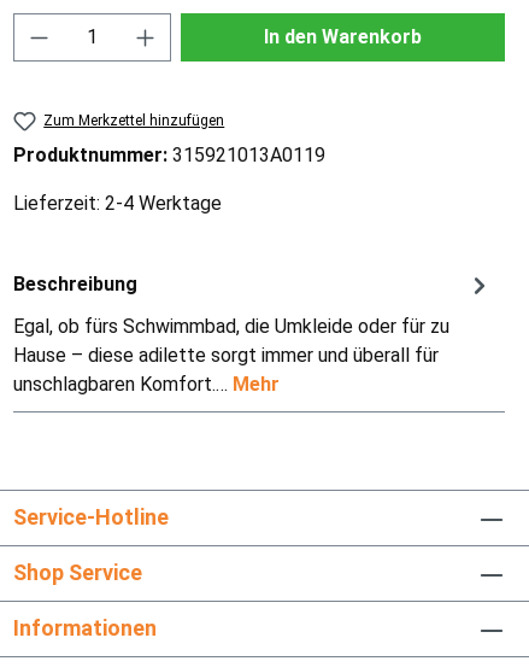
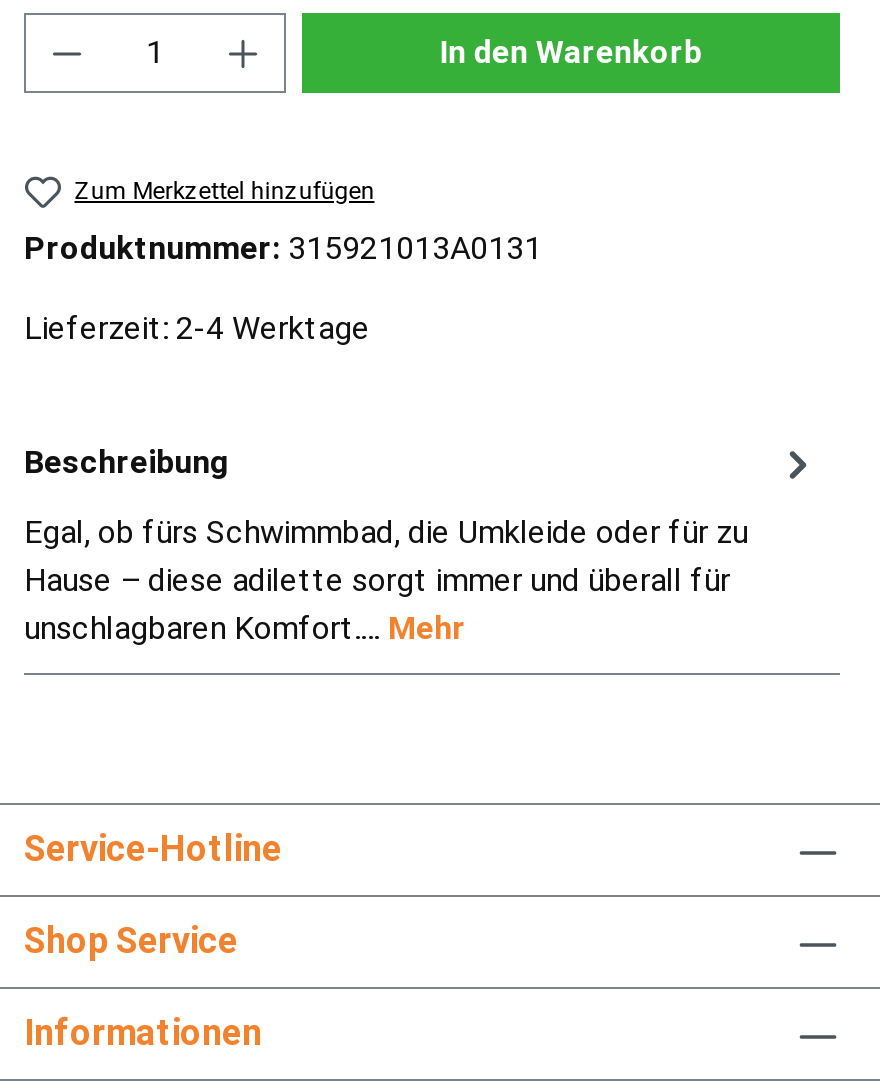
- Produktnummer: 315921013A0119
+ Produktnummer: 315921013A0131
